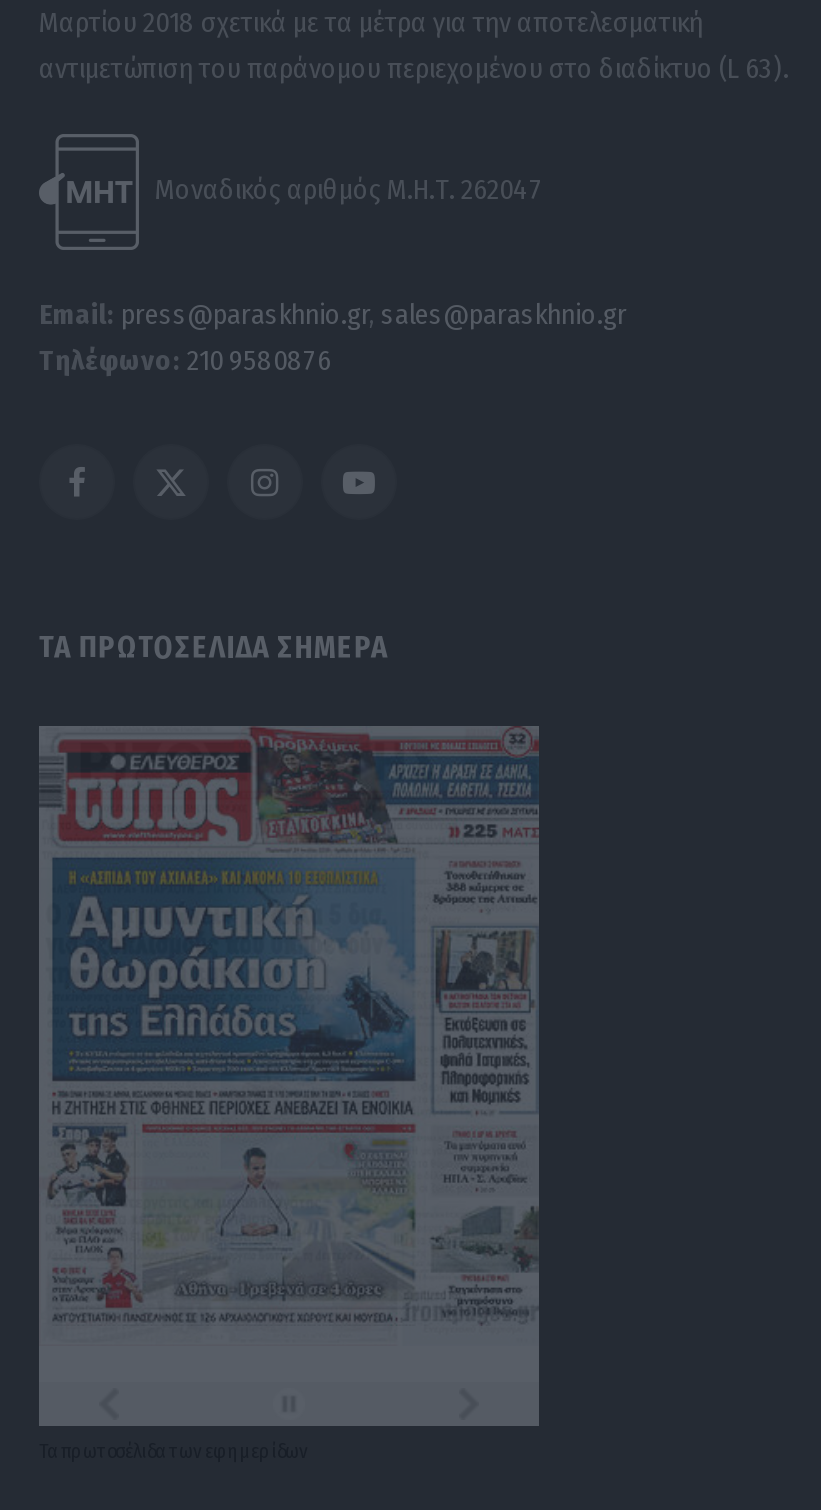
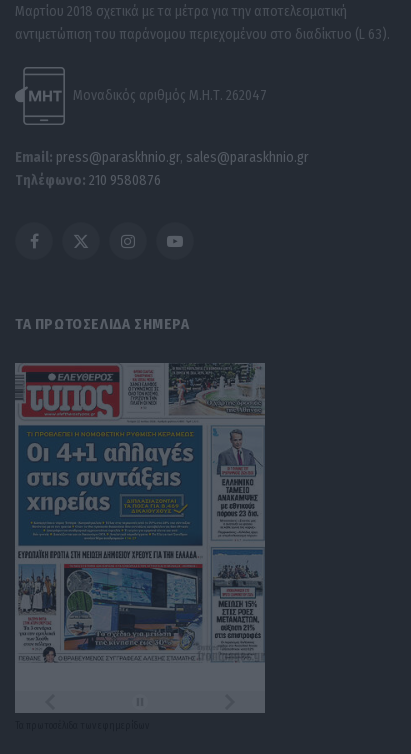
- [image]
+ [image]
